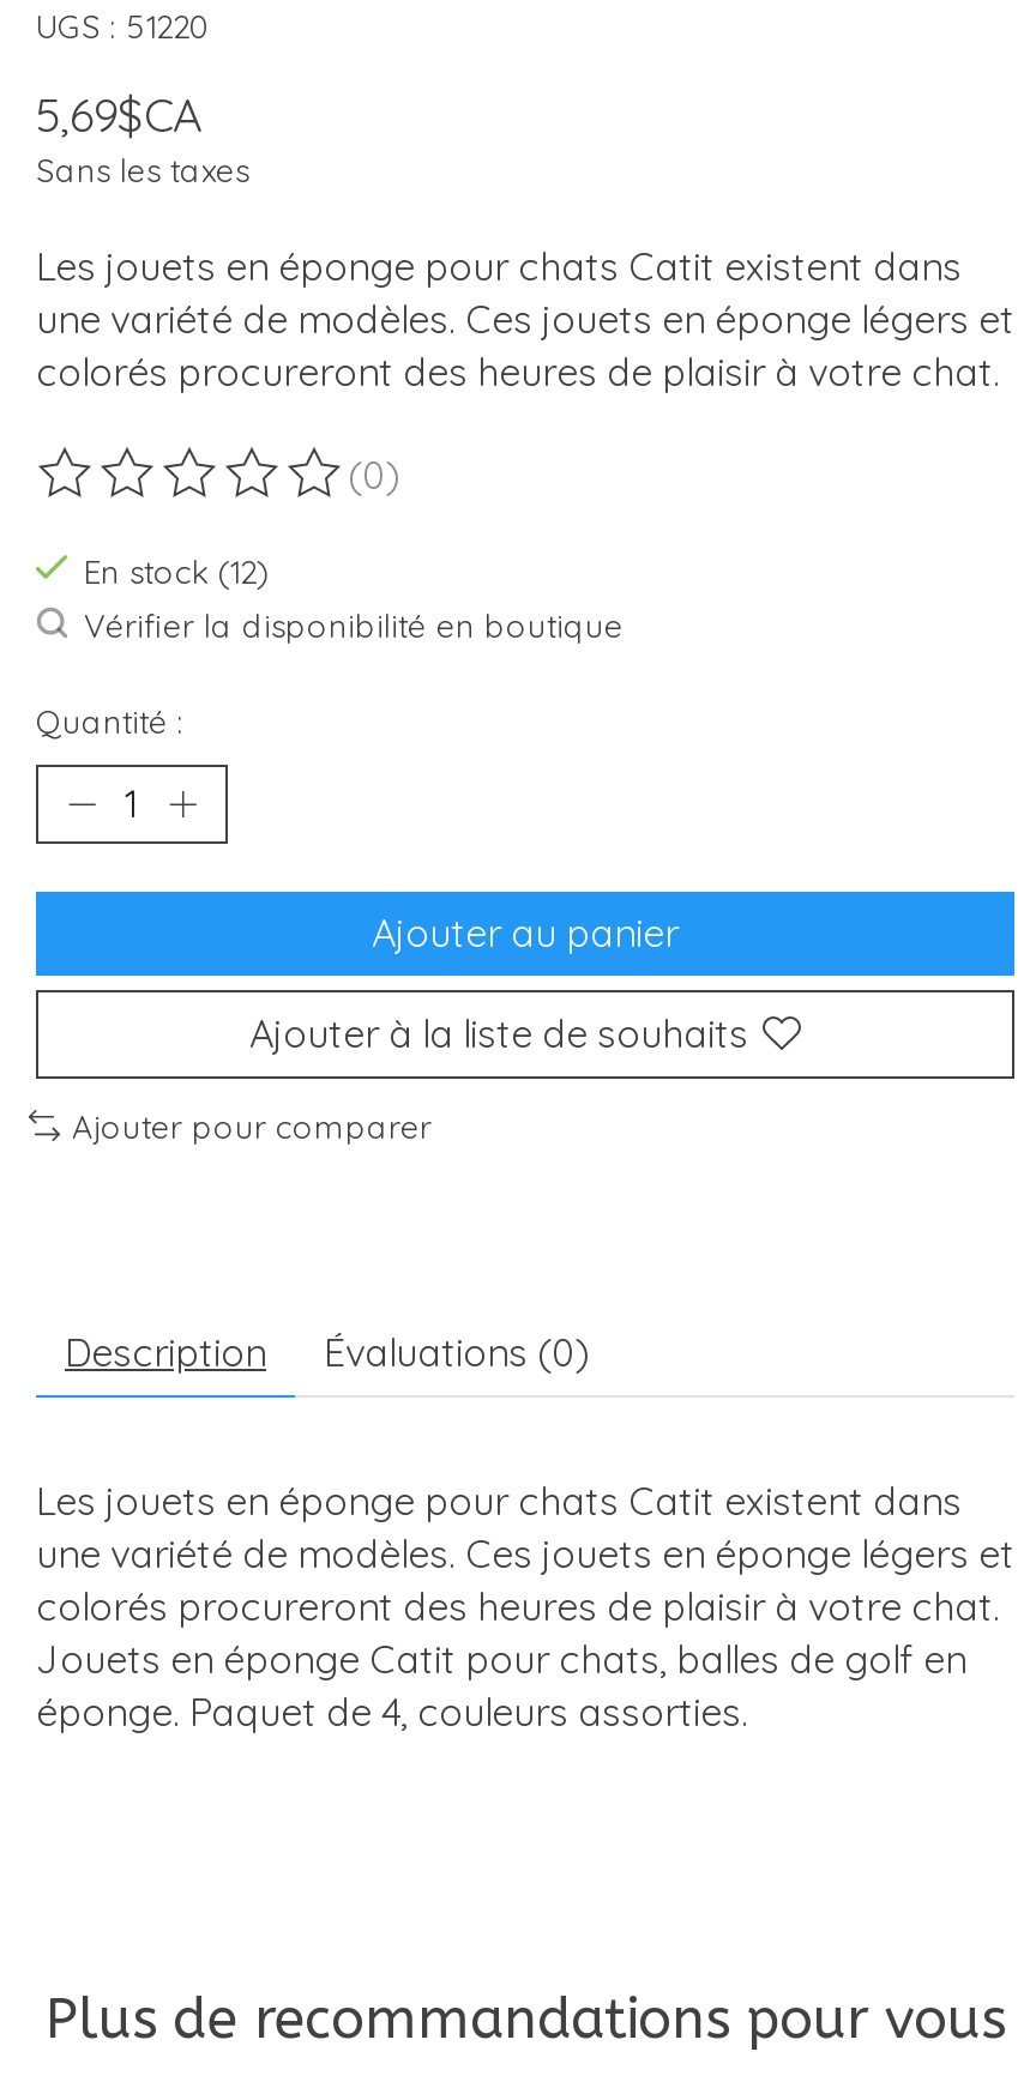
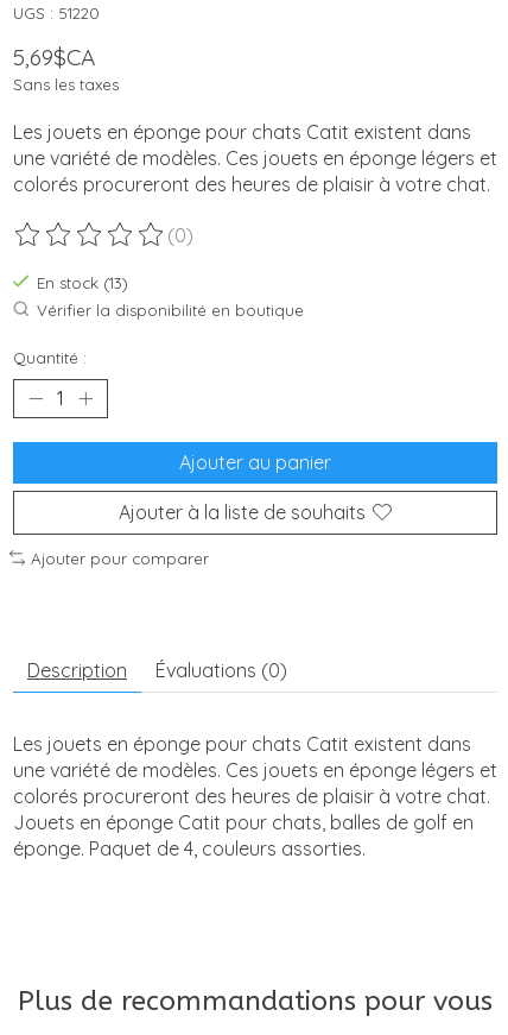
- En stock (12)
+ En stock (13)
